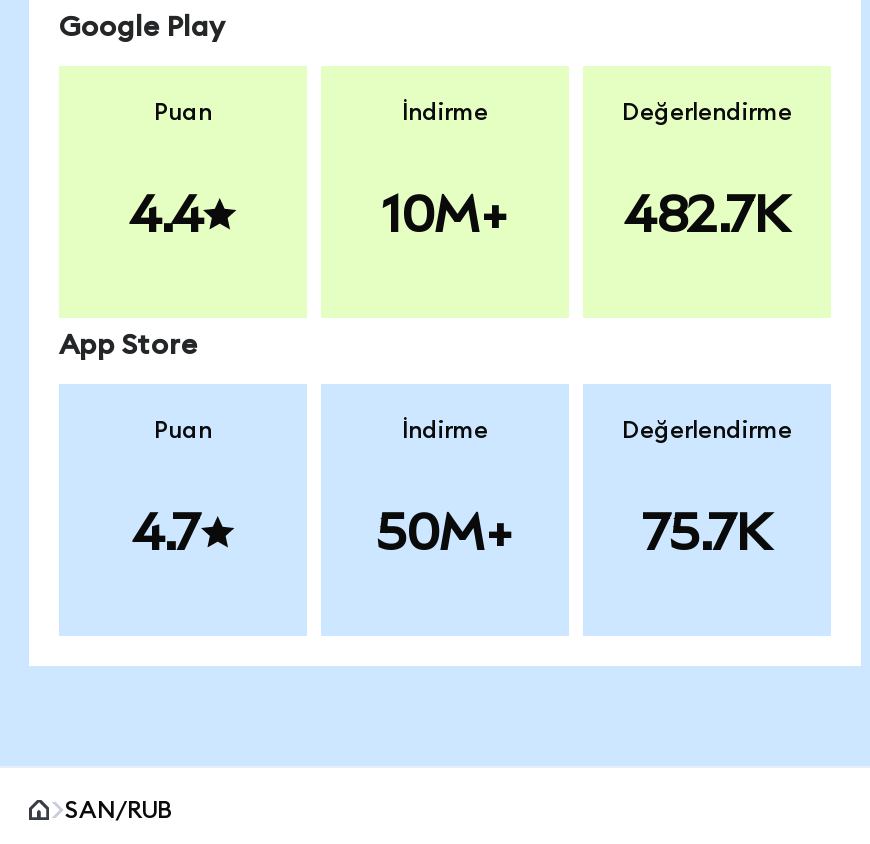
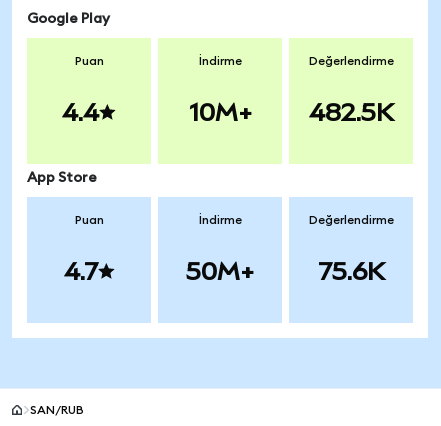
- 482.7K
+ 482.5K

- 75.7K
+ 75.6K
